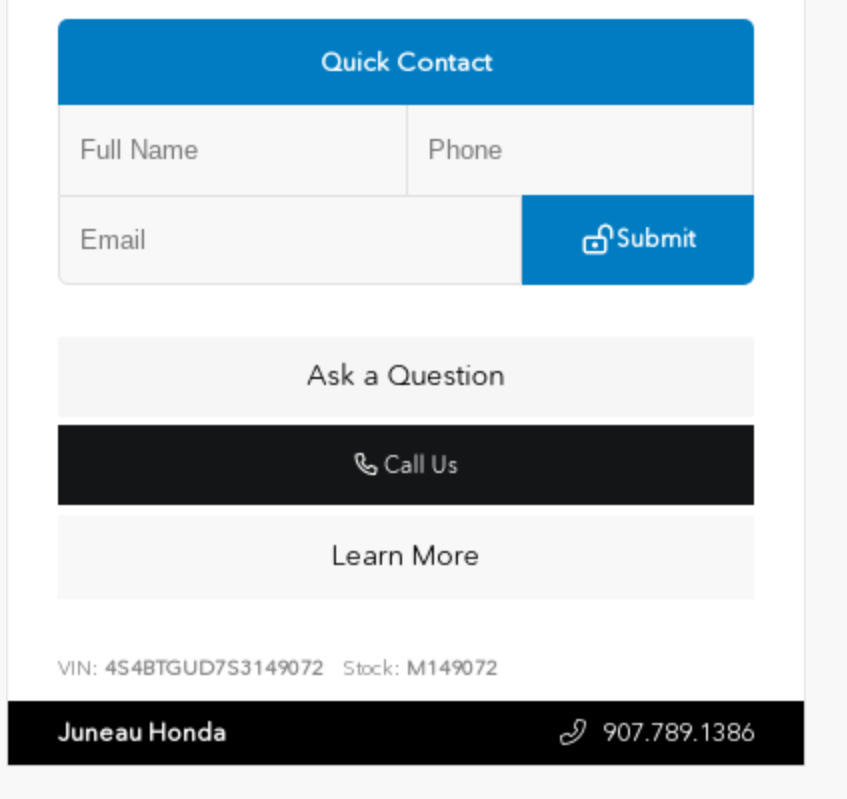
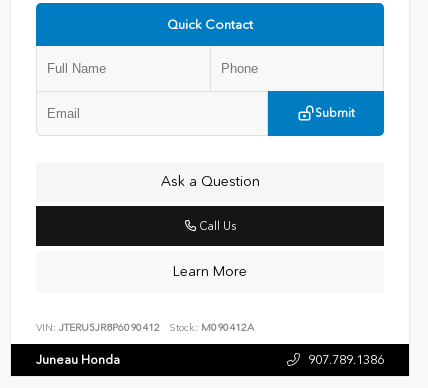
- VIN: 4S4BTGUD7S3149072
+ VIN: JTERU5JR8P6090412

- Stock: M149072
+ Stock: M090412A
